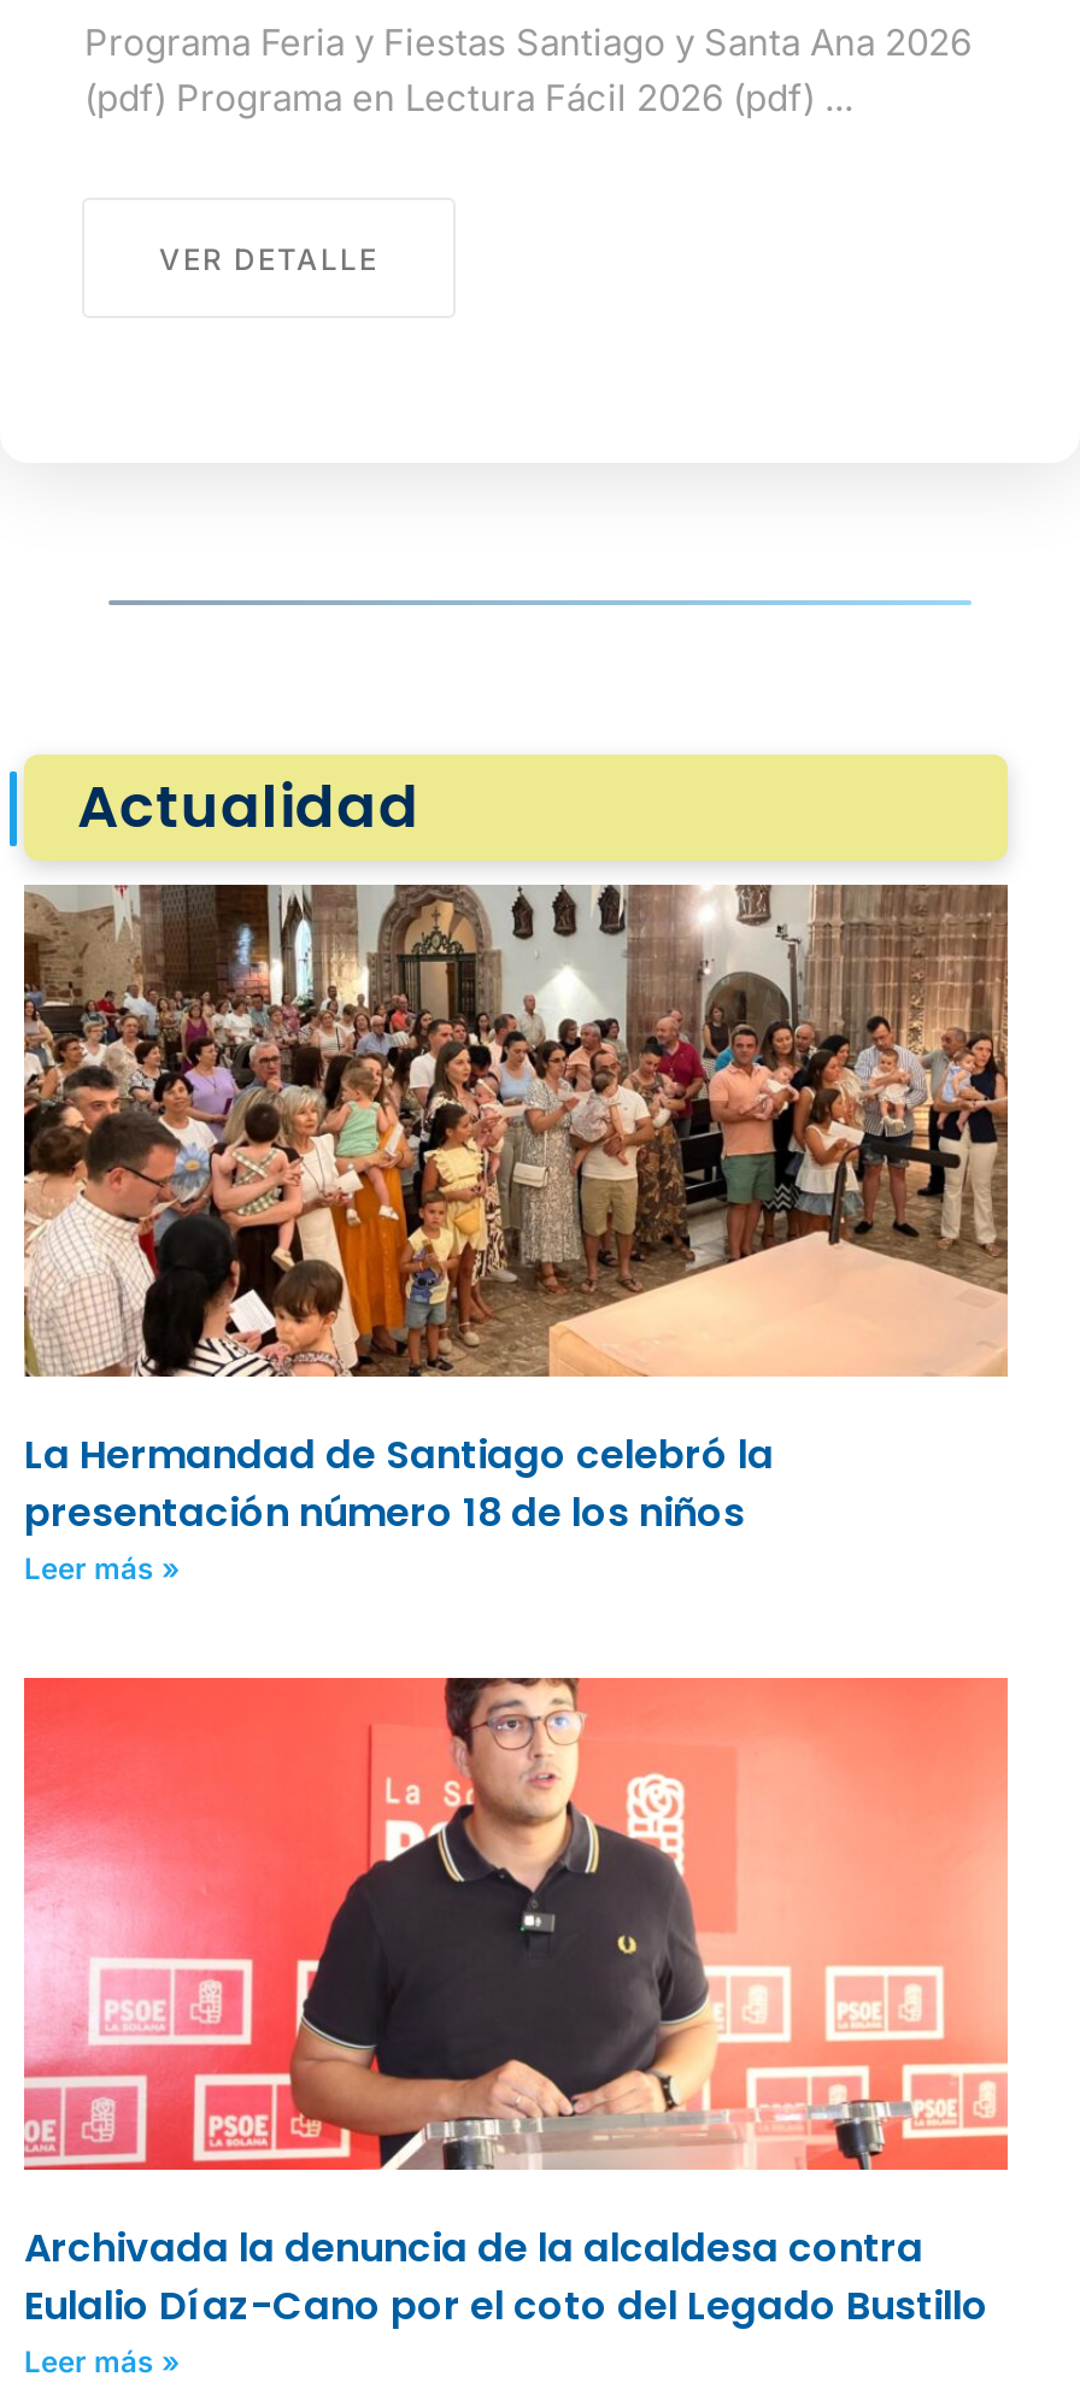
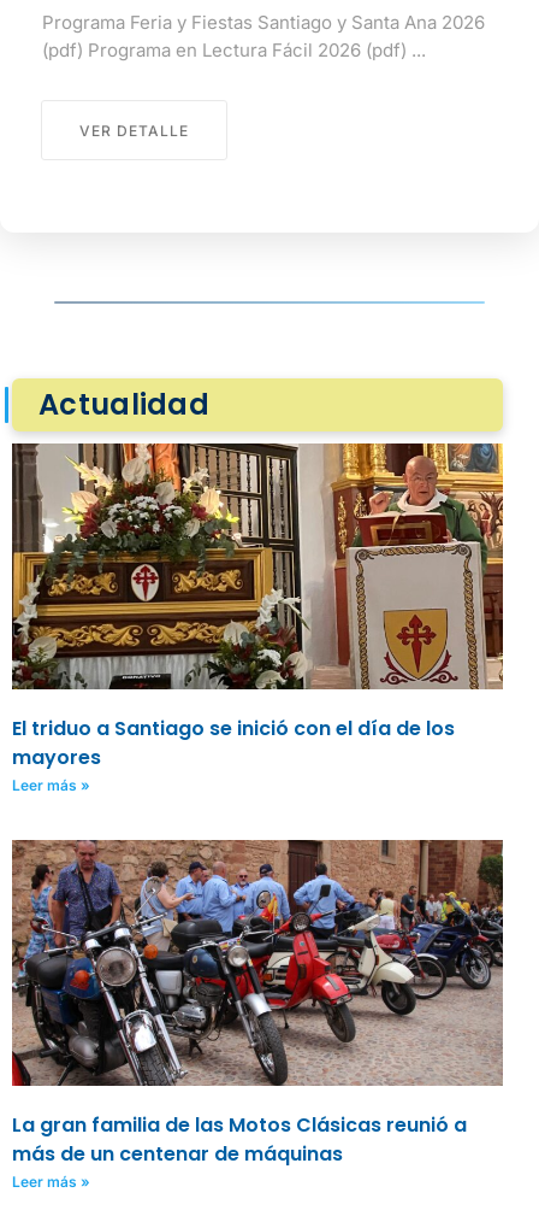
- [image]
- La Hermandad de Santiago celebró la
- presentación número 18 de los niños
+ [image]
+ El triduo a Santiago se inició con el día de los
+ mayores

- [image]
- Archivada la denuncia de la alcaldesa contra
- Eulalio Díaz-Cano por el coto del Legado Bustillo
+ [image]
+ La gran familia de las Motos Clásicas reunió a
+ más de un centenar de máquinas
